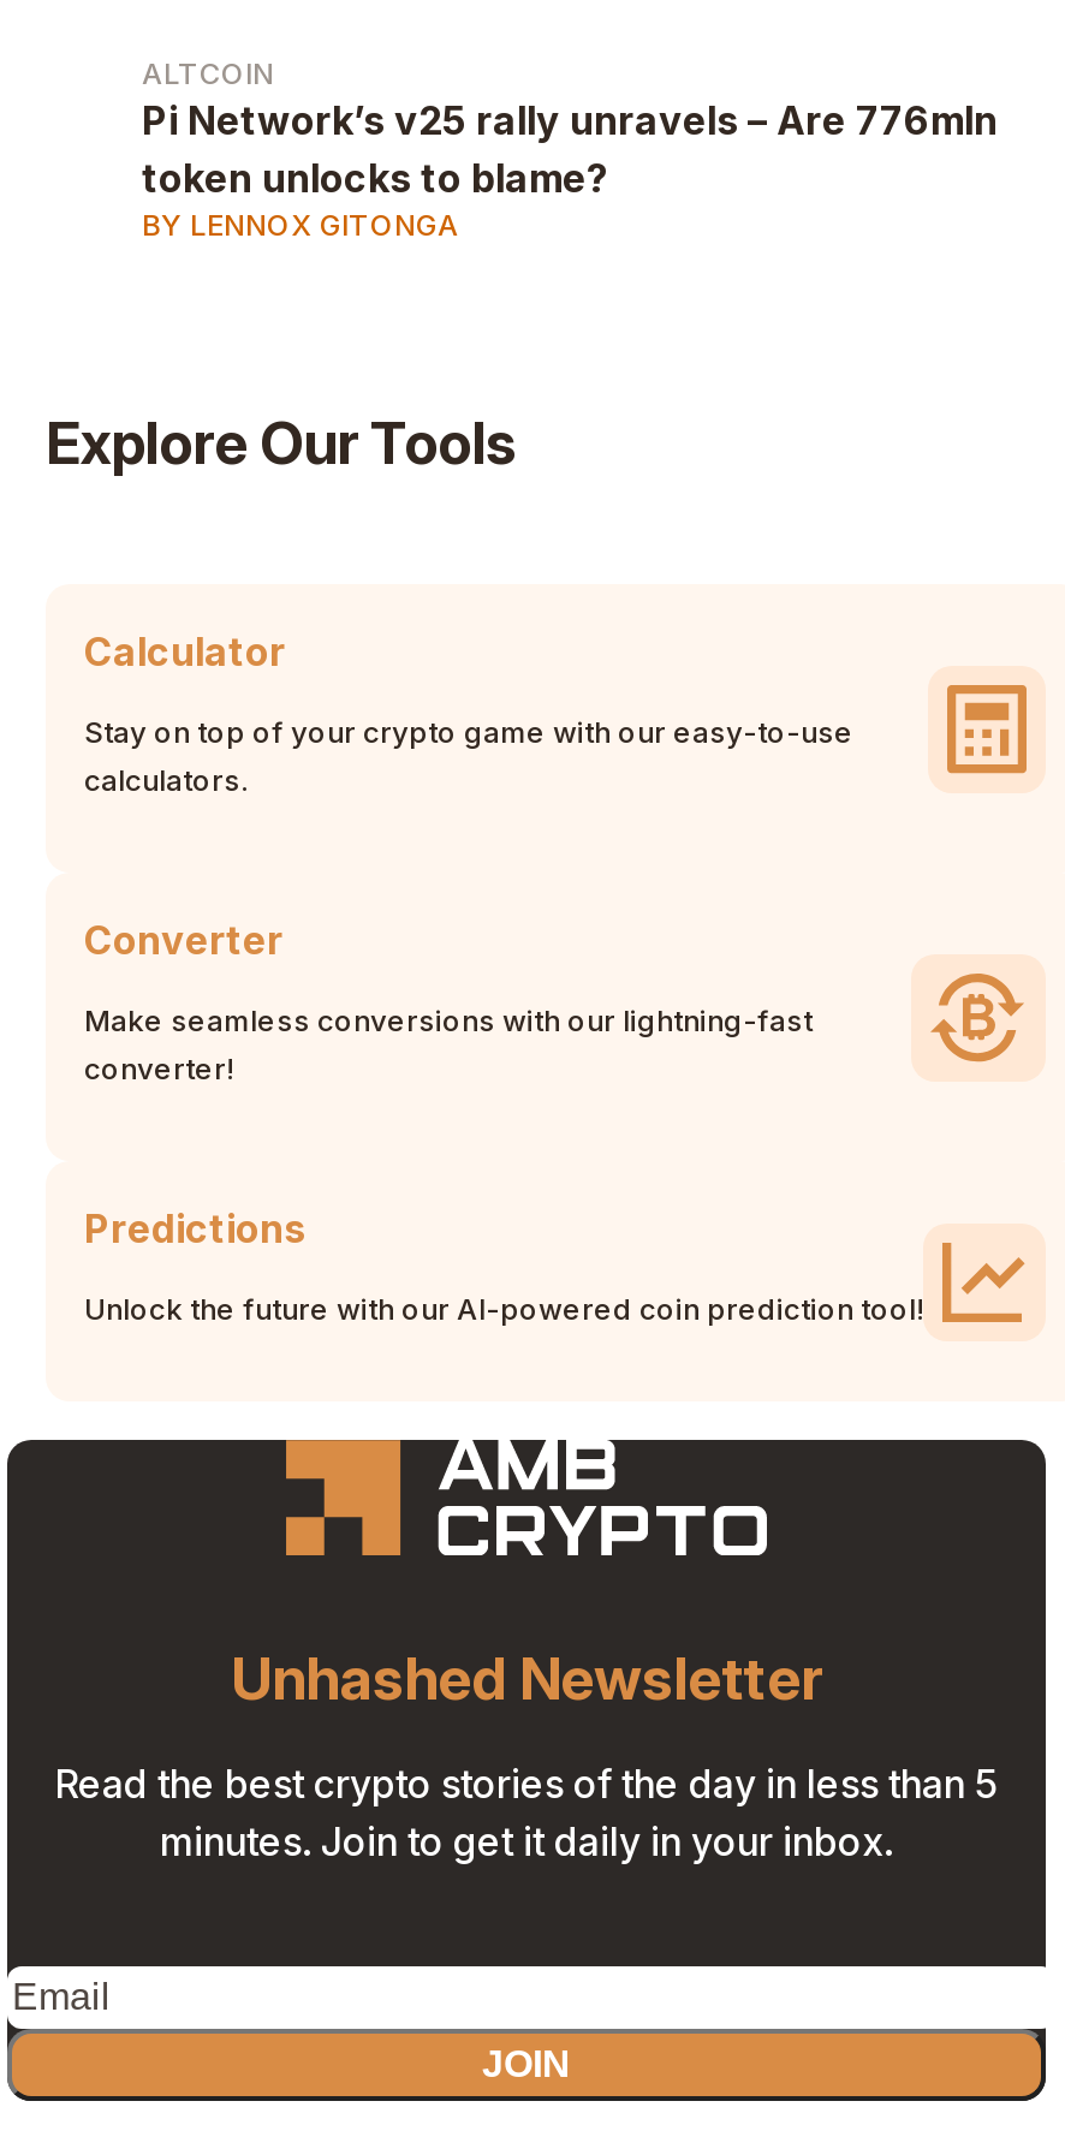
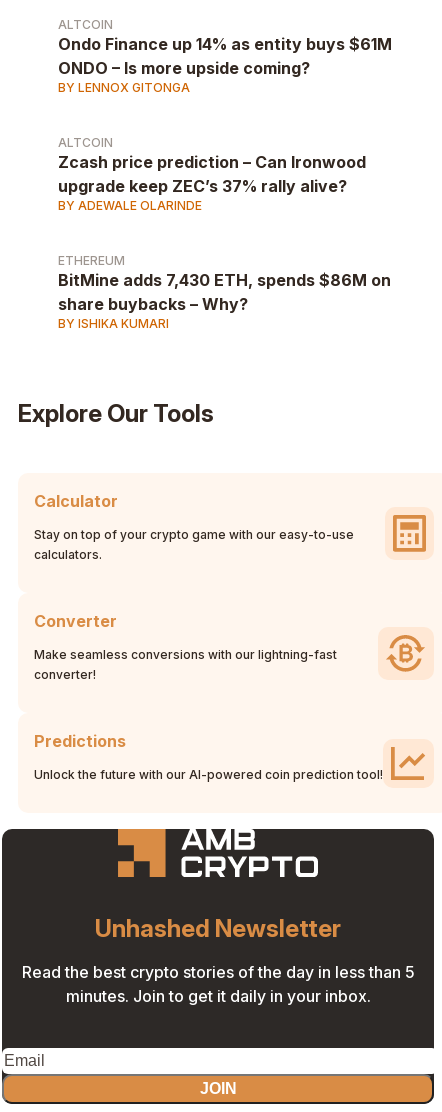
- Pi Network’s v25 rally unravels – Are 776mln
- token unlocks to blame?
+ Ondo Finance up 14% as entity buys $61M
+ ONDO – Is more upside coming?

+ ALTCOIN
+ Zcash price prediction – Can Ironwood
+ upgrade keep ZEC’s 37% rally alive?
+ BY ADEWALE OLARINDE

+ ETHEREUM
+ BitMine adds 7,430 ETH, spends $86M on
+ share buybacks – Why?
+ BY ISHIKA KUMARI
